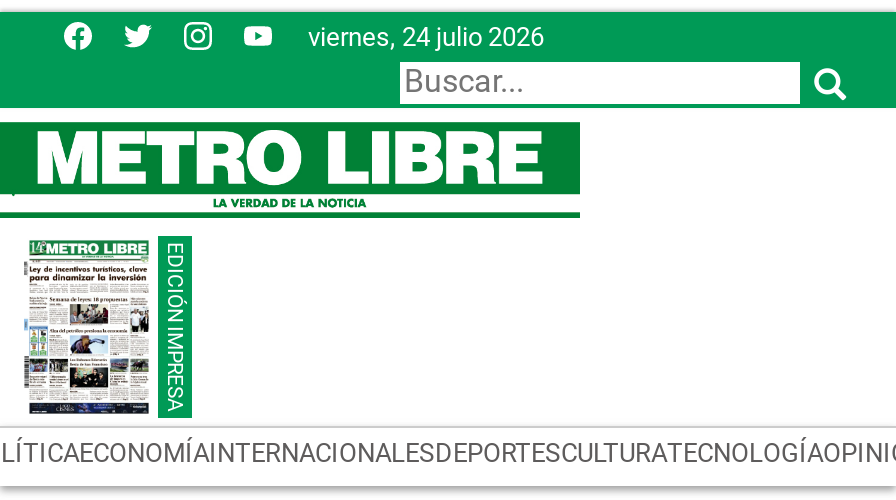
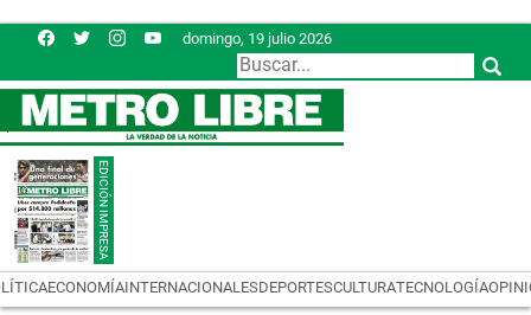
- viernes, 24 julio 2026
+ domingo, 19 julio 2026

- [image]
+ [image]
